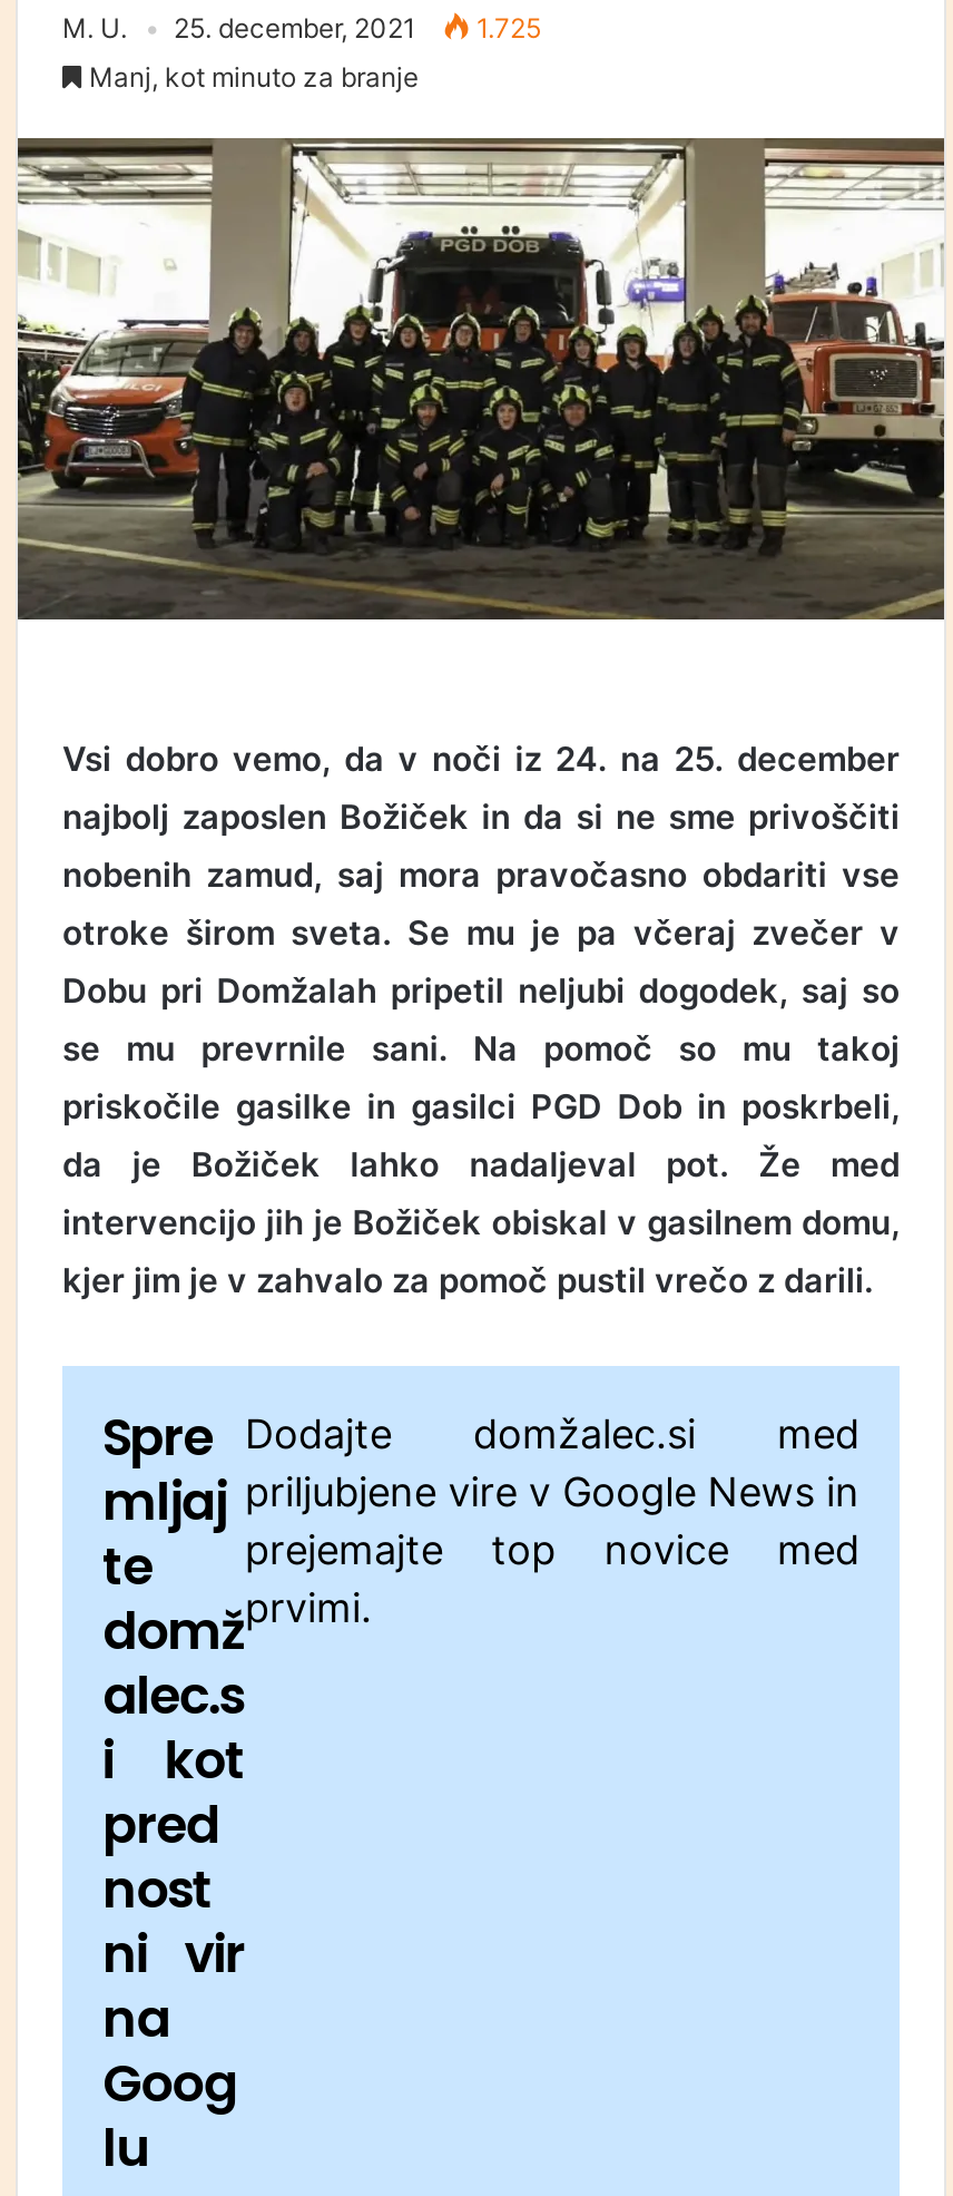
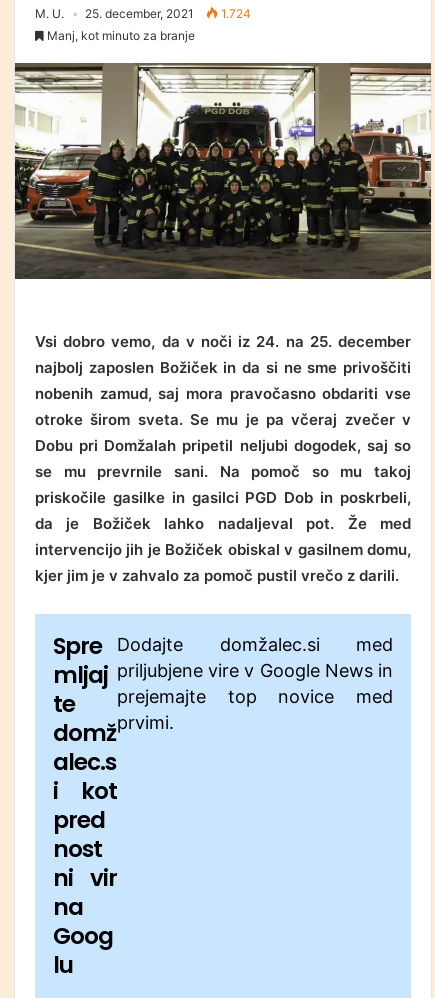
- M. U. 25. december, 2021 1.725
+ M. U. 25. december, 2021 1.724
